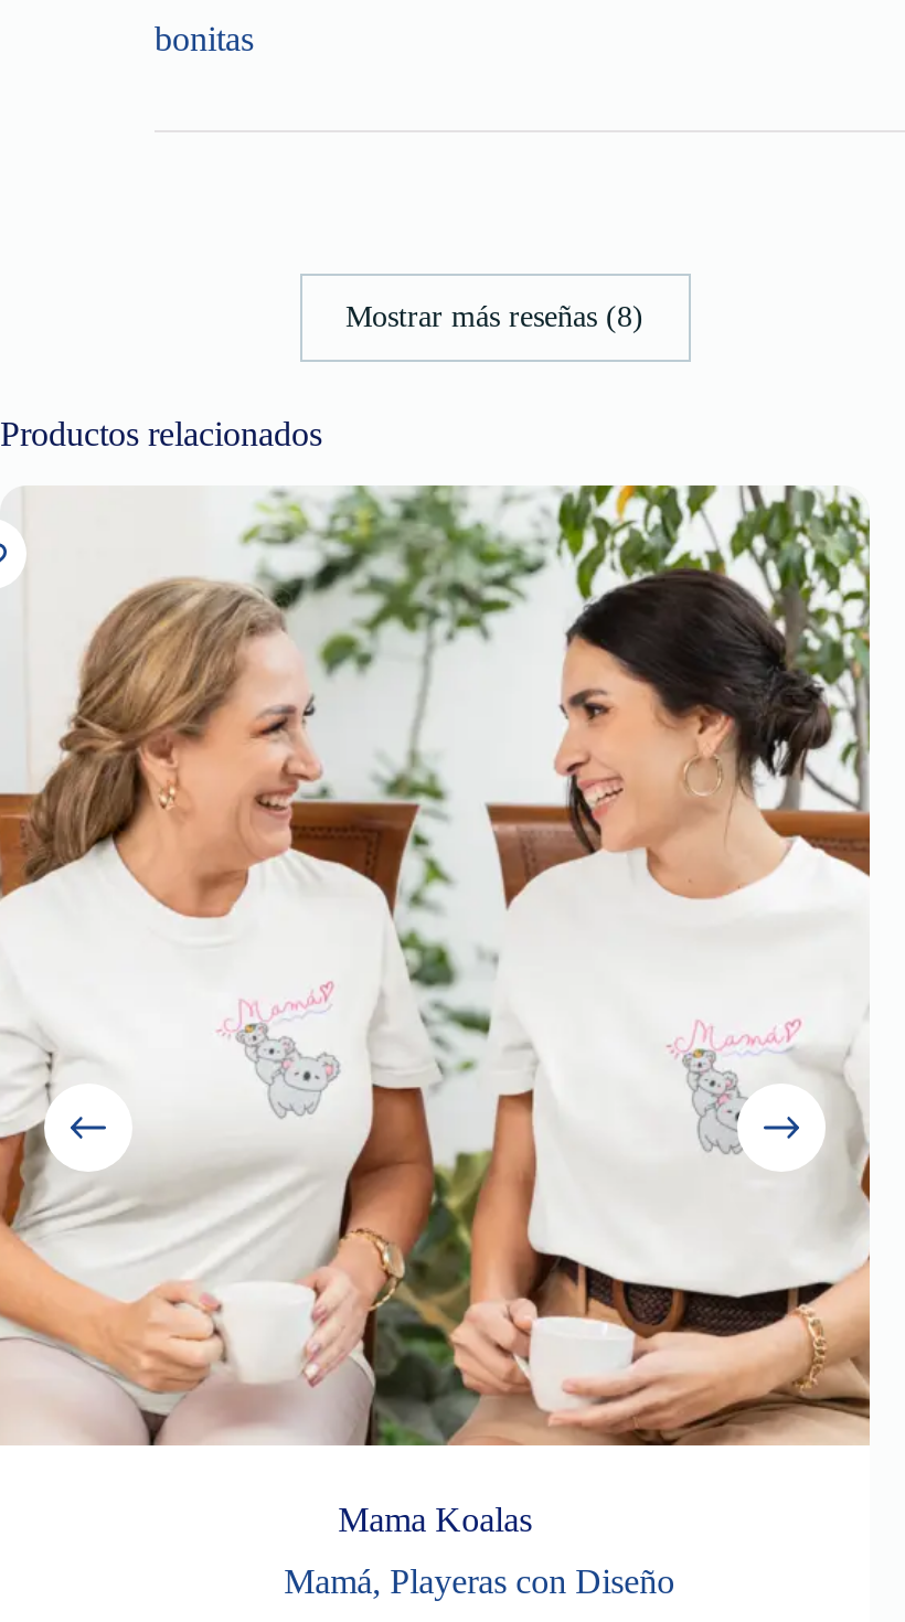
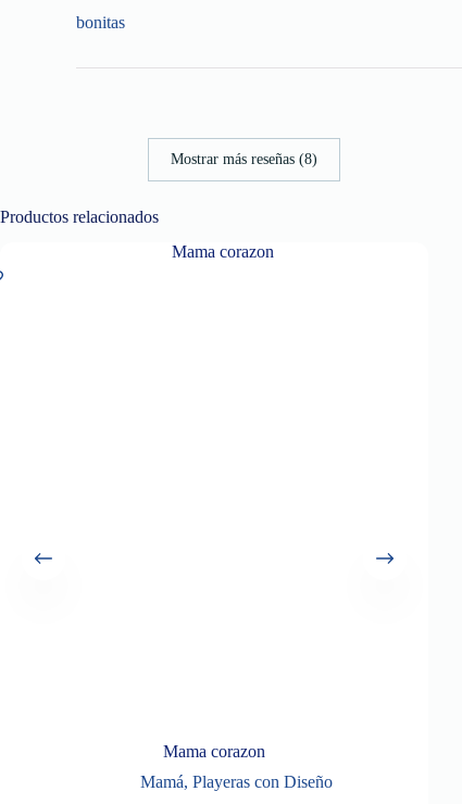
- [image]

- Mama Koalas
+ Mama corazon
